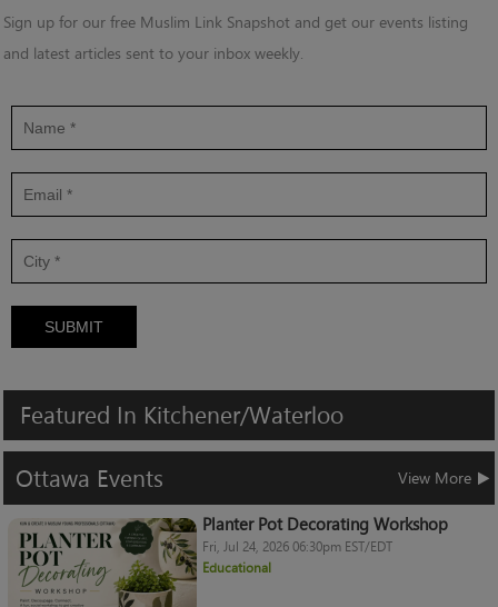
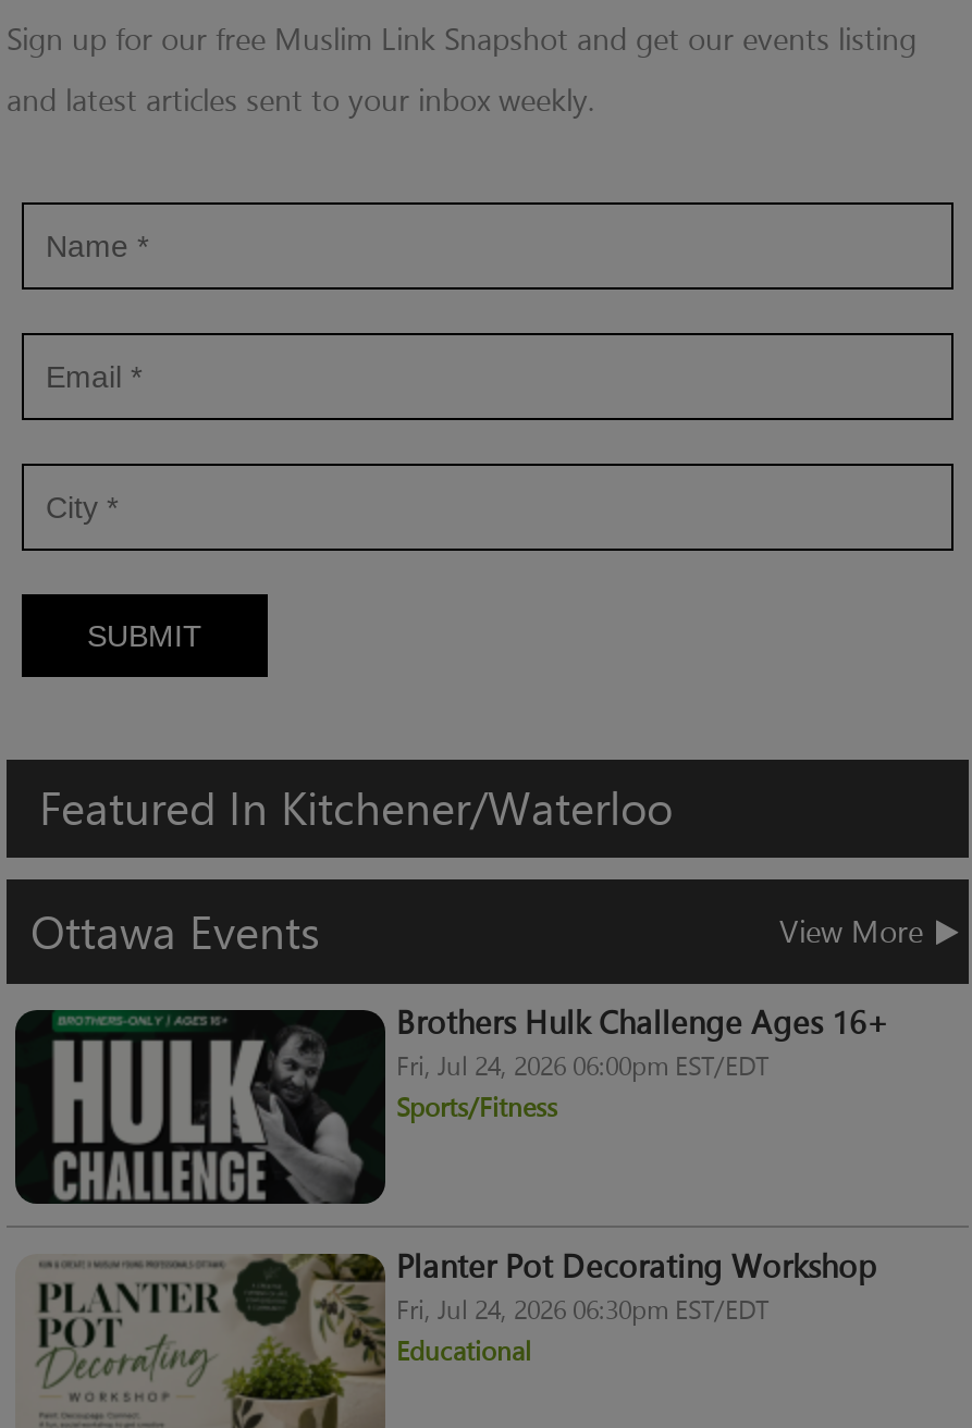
+ [image]
+ Brothers Hulk Challenge Ages 16+
+ Fri, Jul 24, 2026 06:00pm EST/EDT
+ Sports/Fitness
